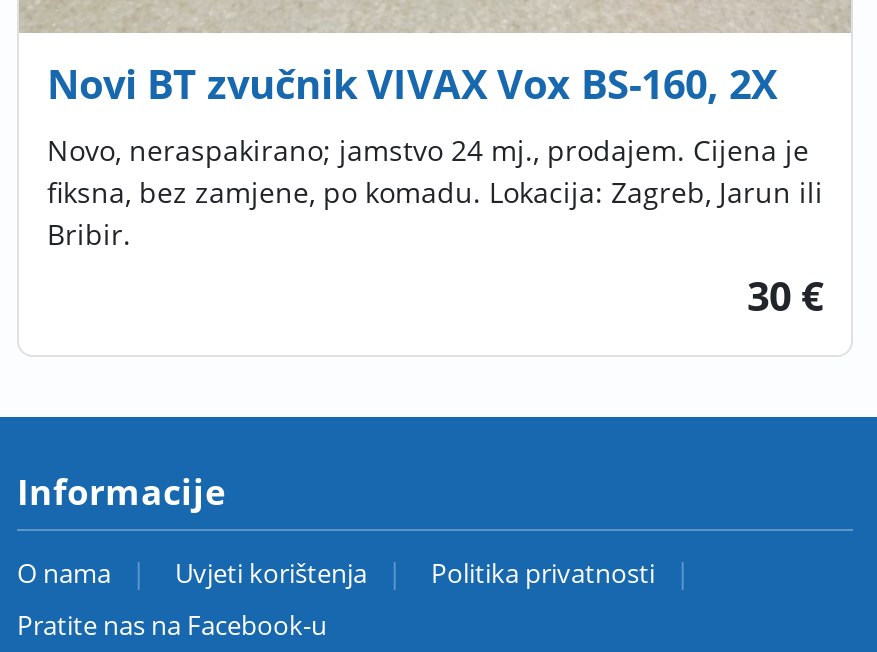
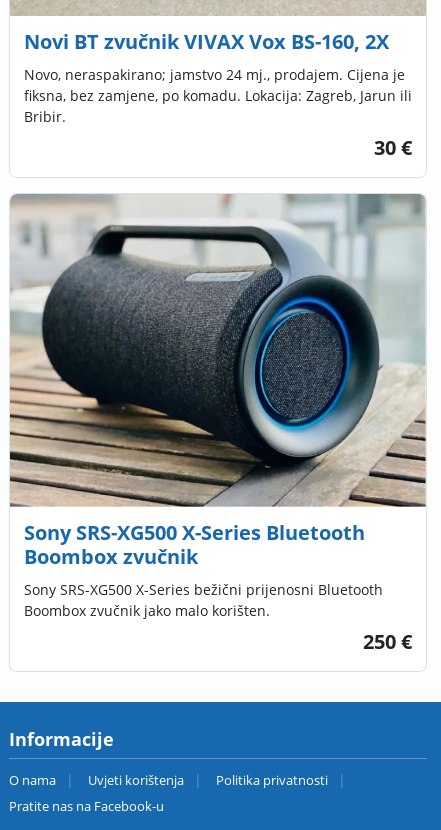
+ [image]
+ Sony SRS-XG500 X-Series Bluetooth
+ Boombox zvučnik
+ Sony SRS-XG500 X-Series bežični prijenosni Bluetooth
+ Boombox zvučnik jako malo korišten.
+ 250 €
